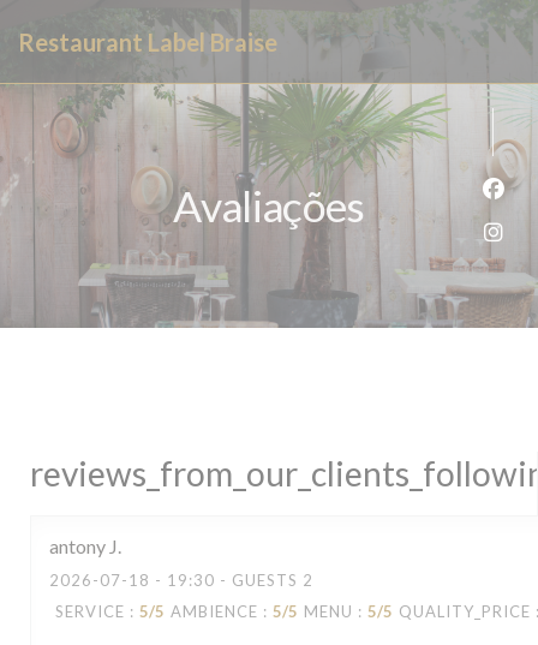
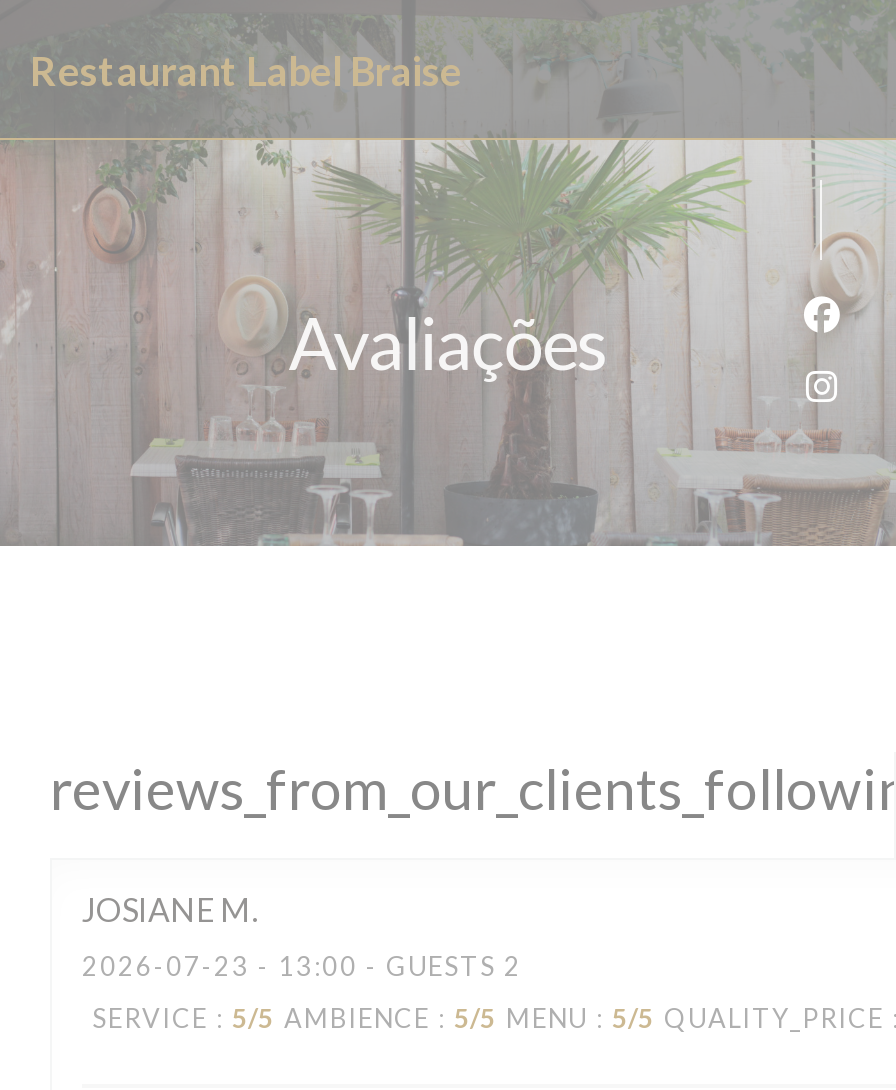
- antony J
+ JOSIANE M

- 2026-07-18 - 19:30 - GUESTS 2
+ 2026-07-23 - 13:00 - GUESTS 2
